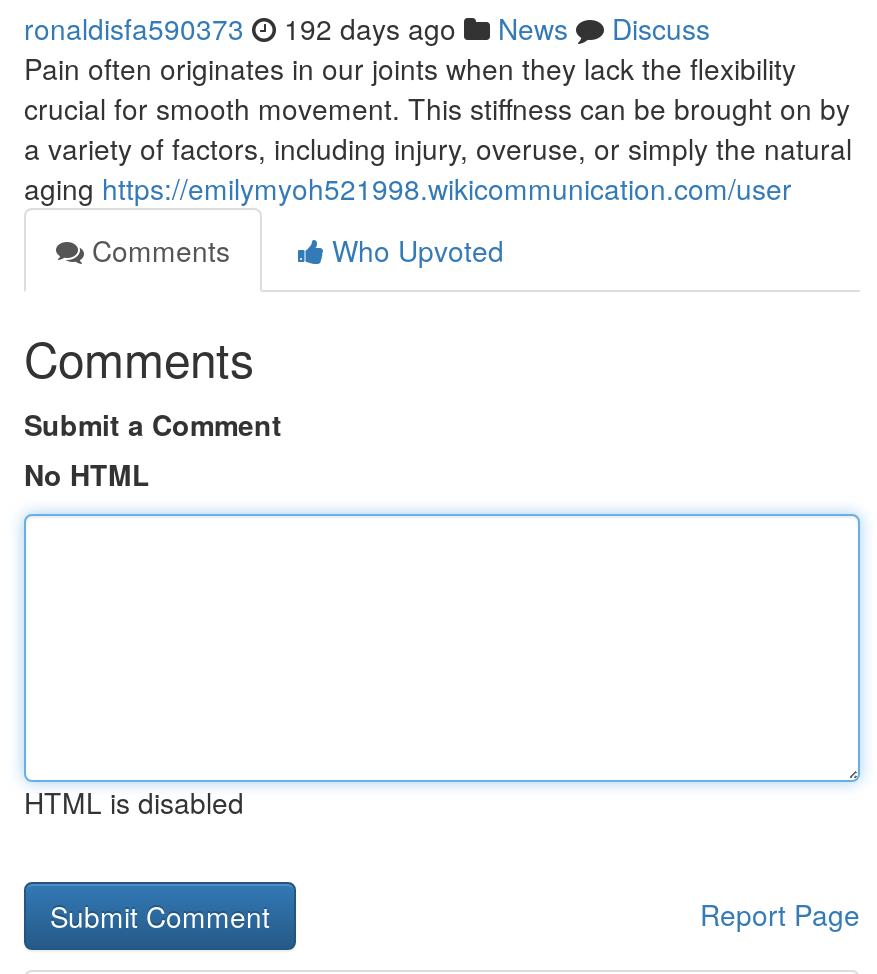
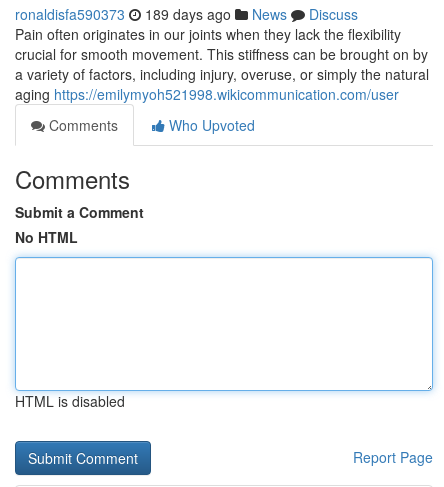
- ronaldisfa590373 192 days ago News Discuss
+ ronaldisfa590373 189 days ago News Discuss
